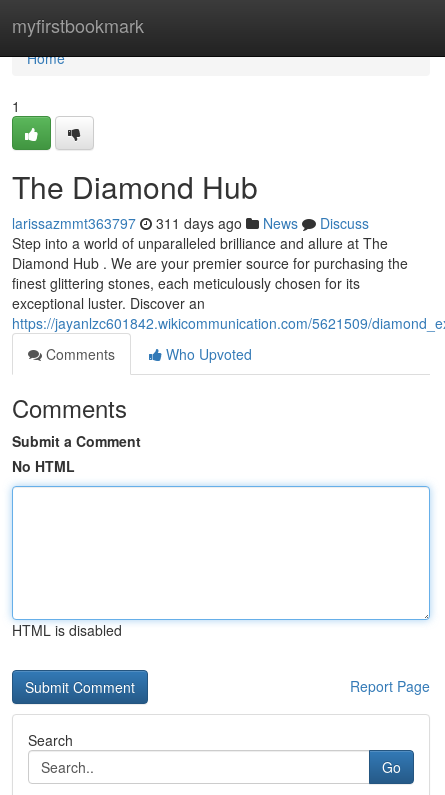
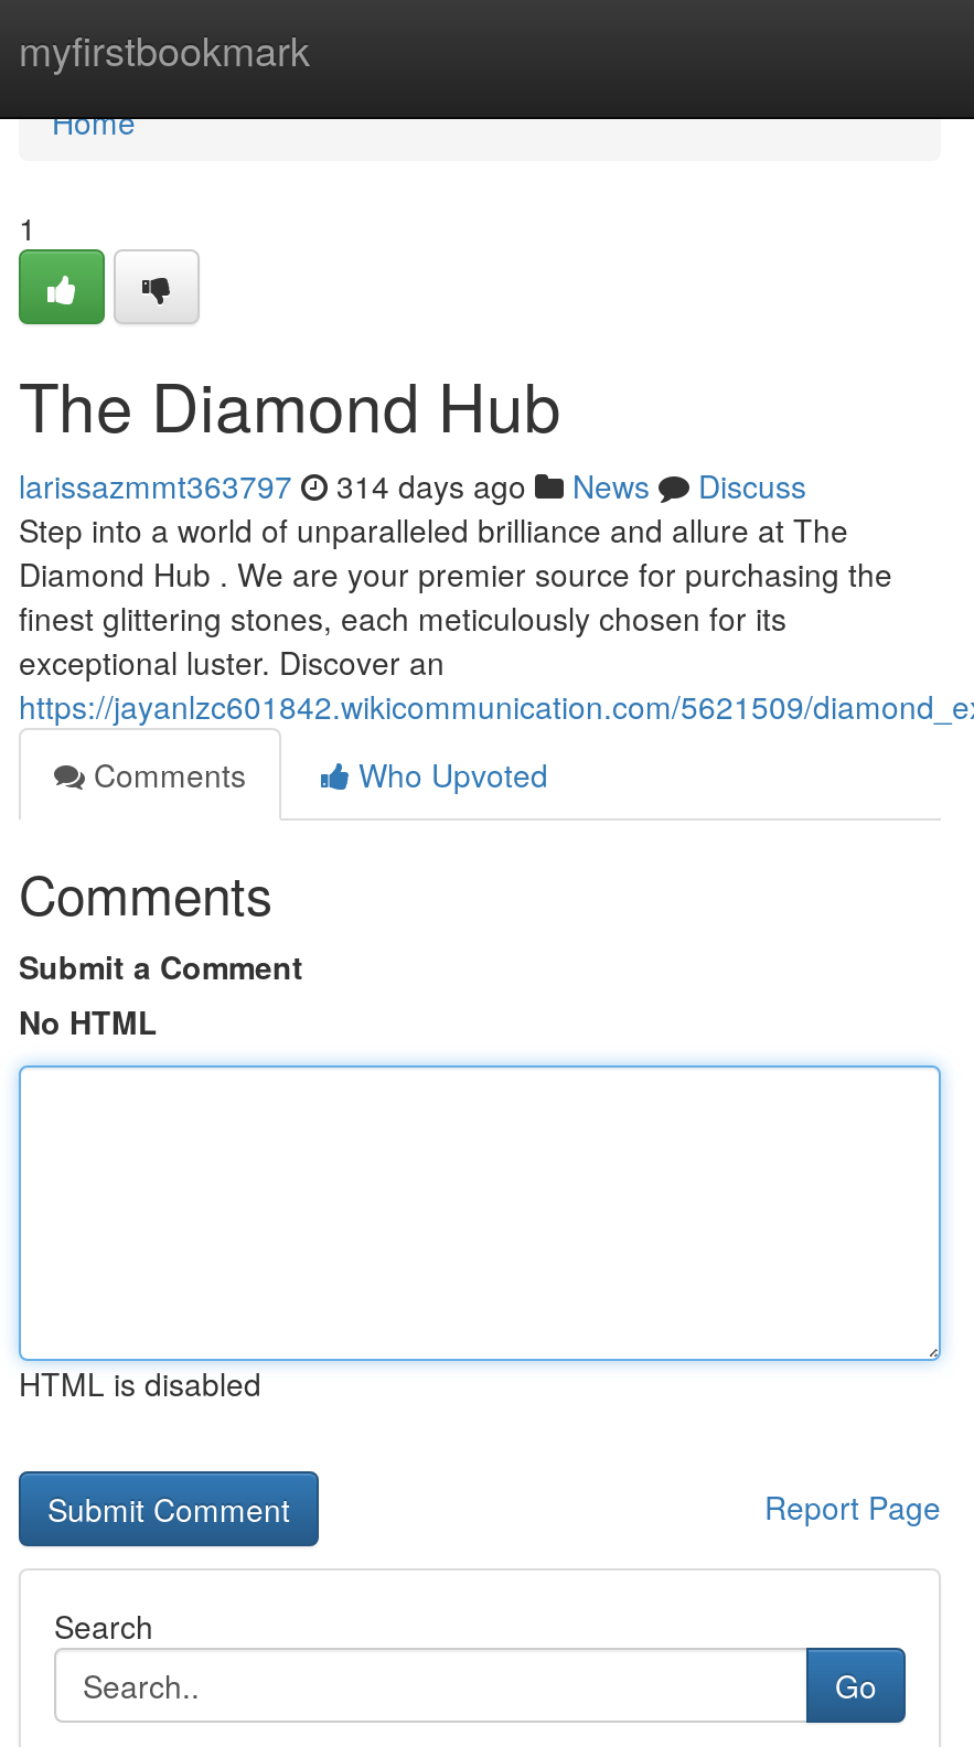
- larissazmmt363797 311 days ago News Discuss
+ larissazmmt363797 314 days ago News Discuss
